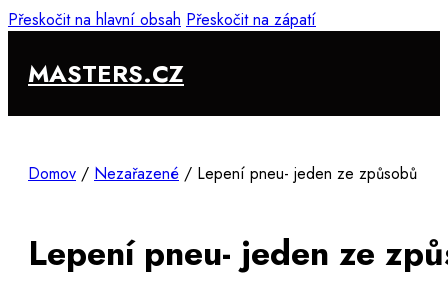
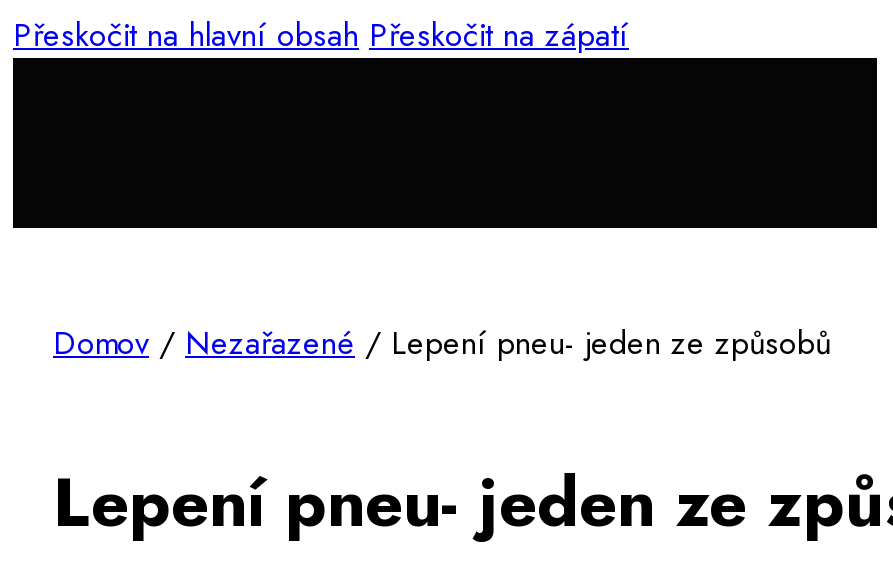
- MASTERS.CZ
